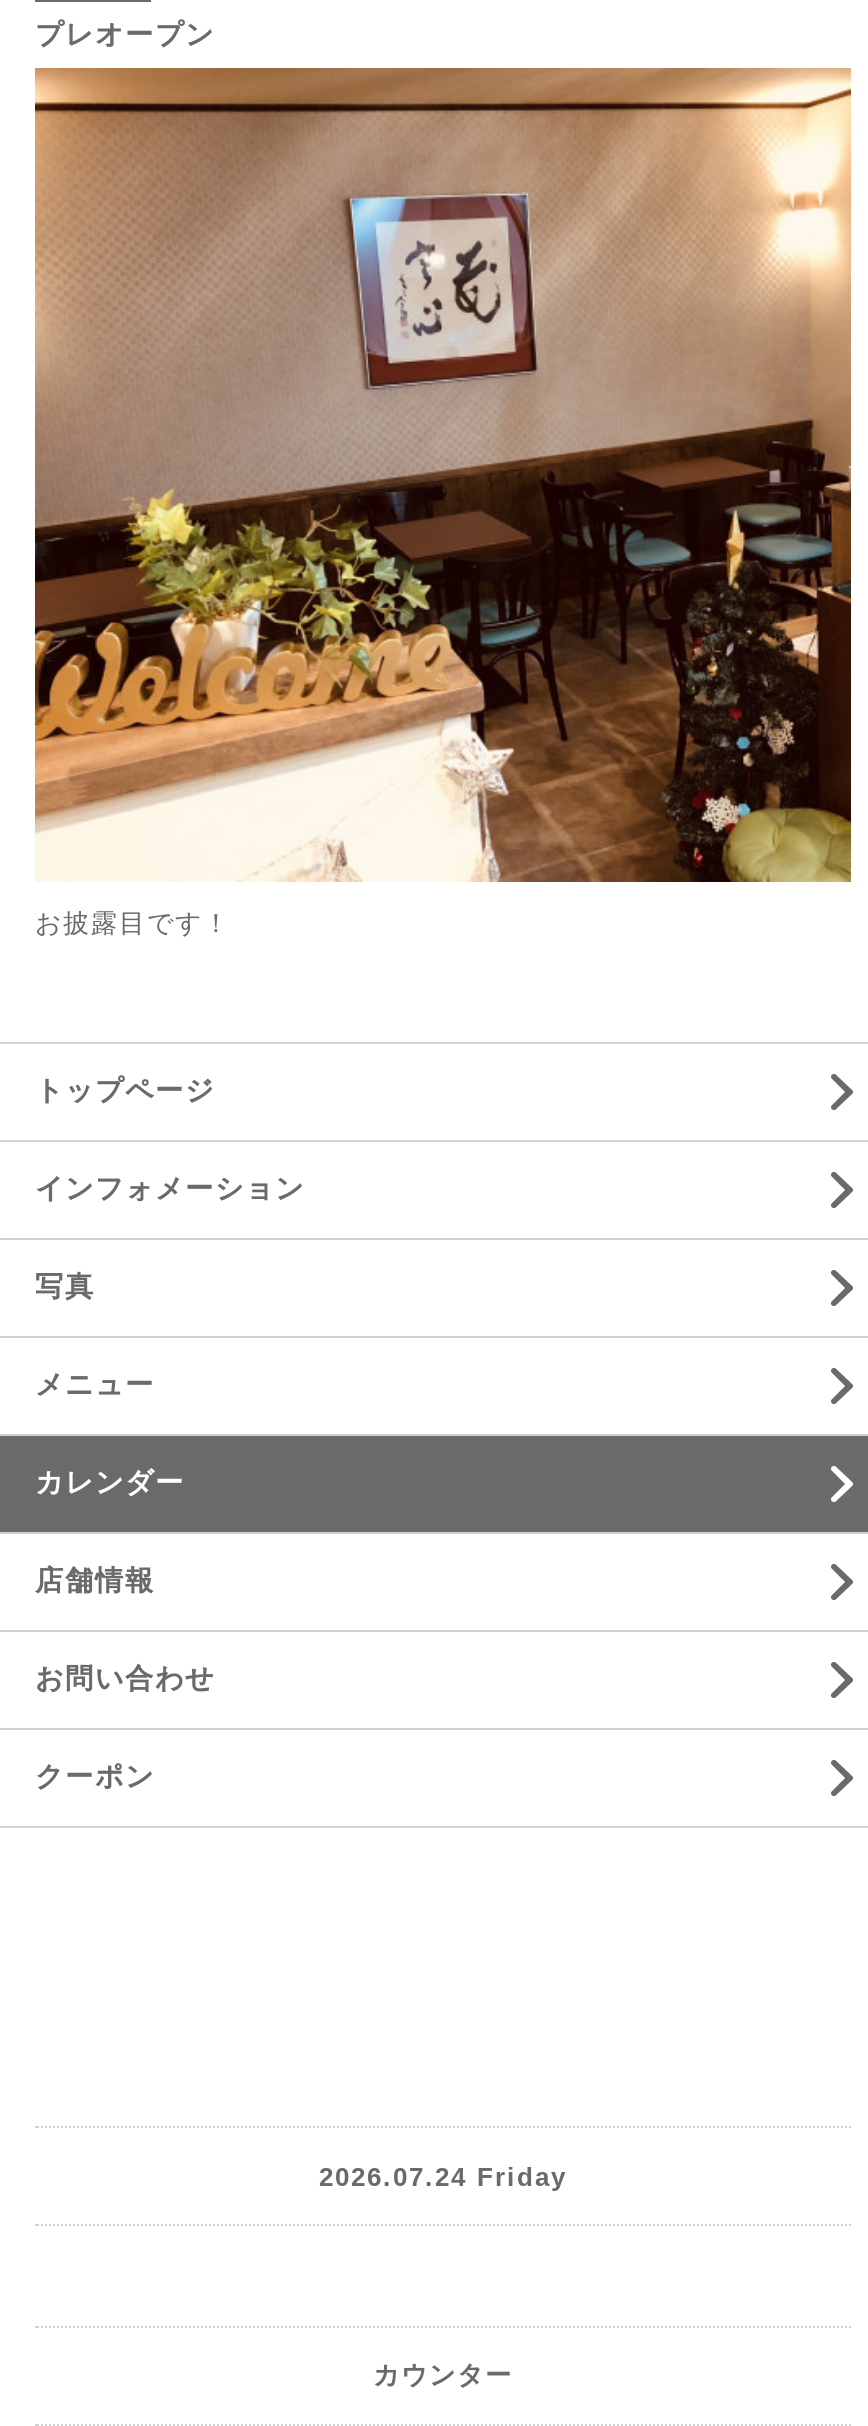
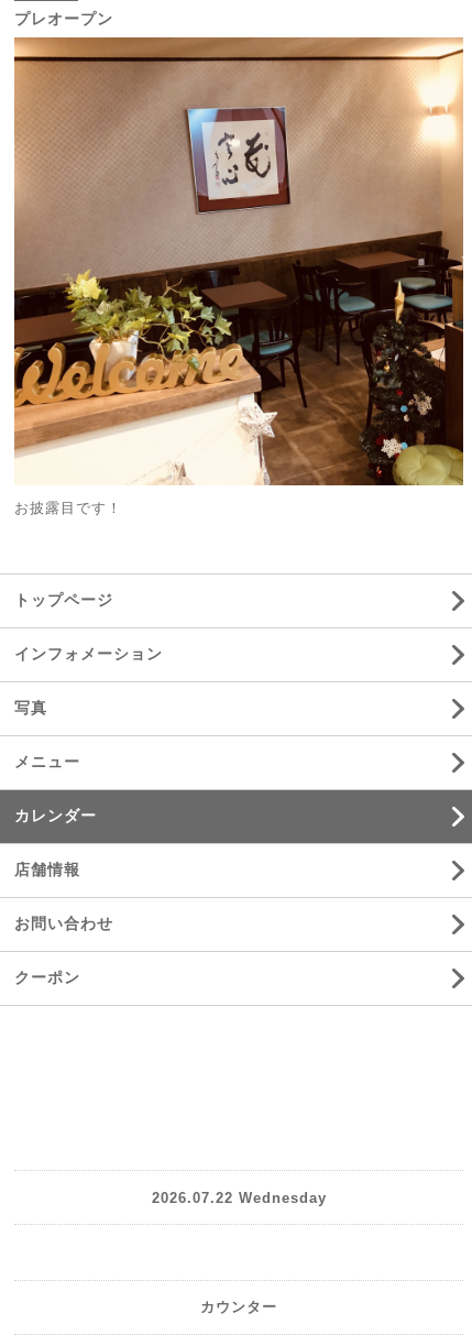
- 2026.07.24 Friday
+ 2026.07.22 Wednesday
